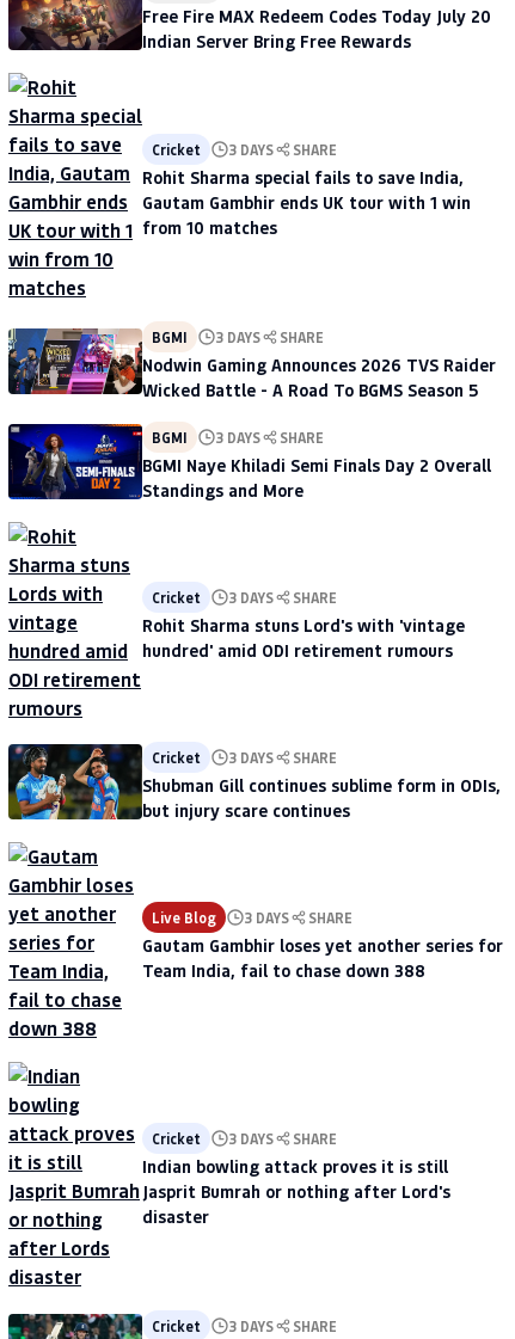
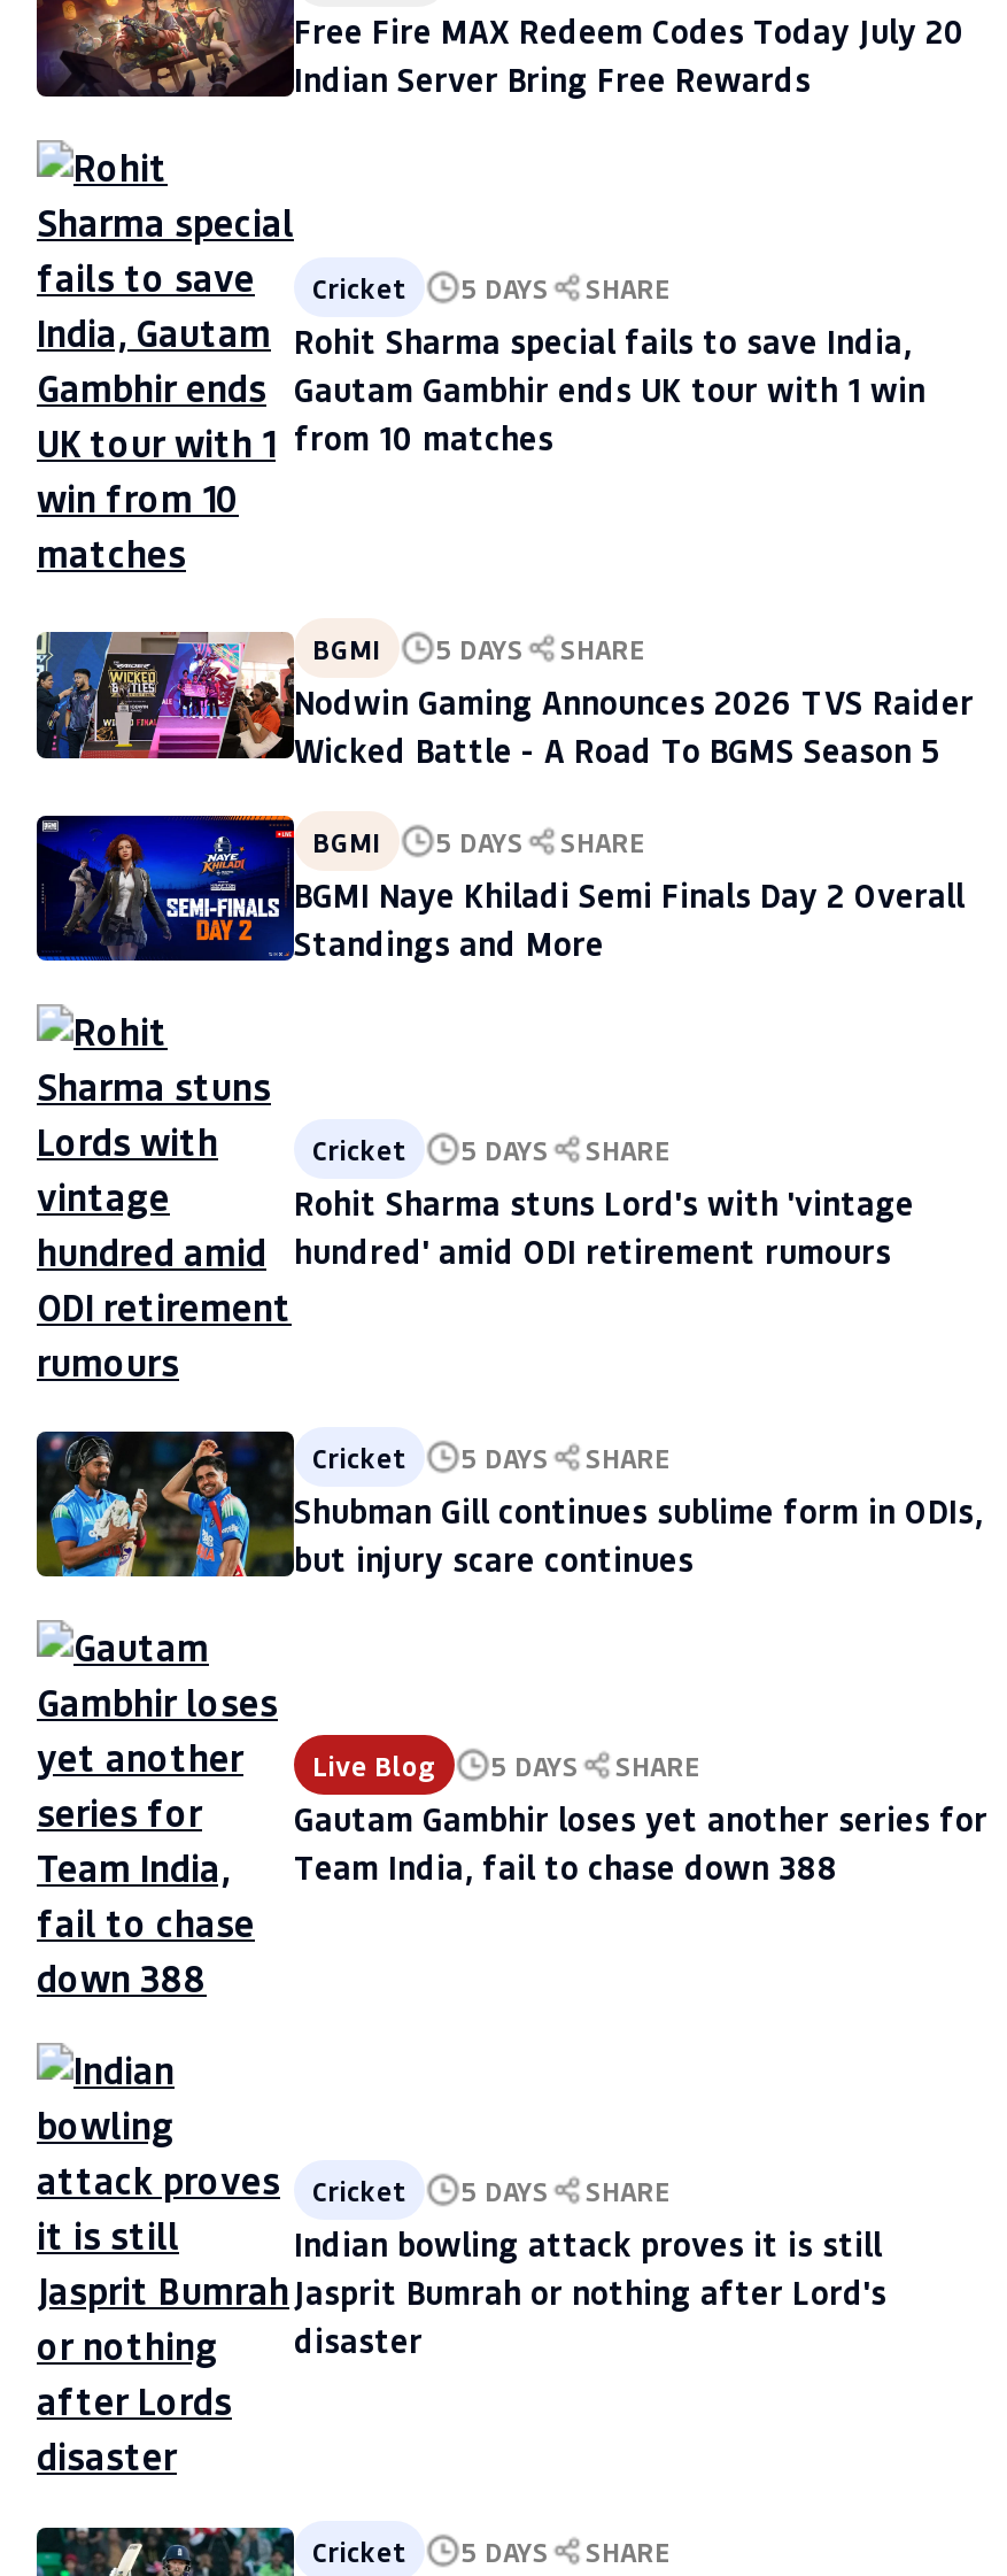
- Cricket 3 DAYS SHARE
+ Cricket 5 DAYS SHARE

- BGMI 3 DAYS SHARE
+ BGMI 5 DAYS SHARE

- BGMI 3 DAYS SHARE
+ BGMI 5 DAYS SHARE

- Cricket 3 DAYS SHARE
+ Cricket 5 DAYS SHARE

- Cricket 3 DAYS SHARE
+ Cricket 5 DAYS SHARE

- Live Blog 3 DAYS SHARE
+ Live Blog 5 DAYS SHARE

- Cricket 3 DAYS SHARE
+ Cricket 5 DAYS SHARE

- Cricket 3 DAYS SHARE
+ Cricket 5 DAYS SHARE
